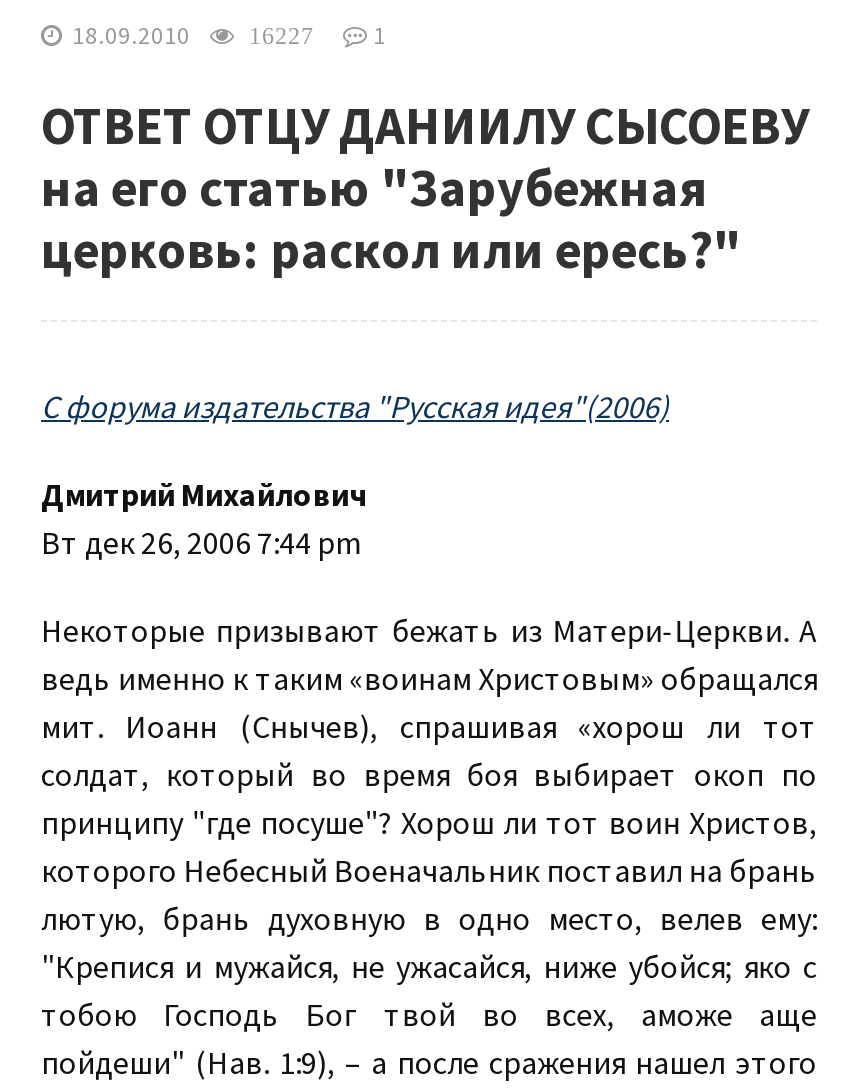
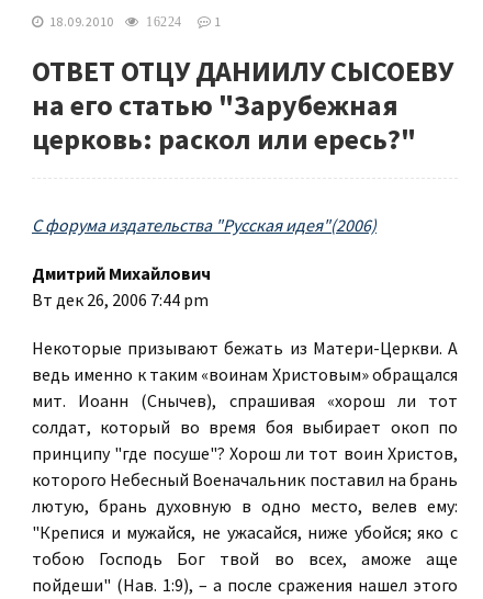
- 18.09.2010 16227 1
+ 18.09.2010 16224 1
